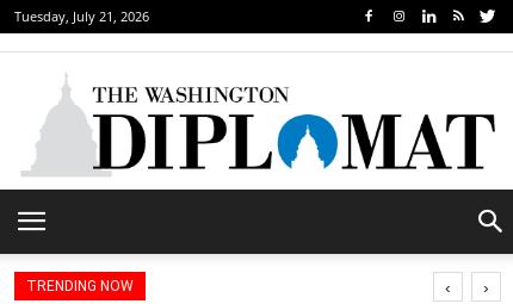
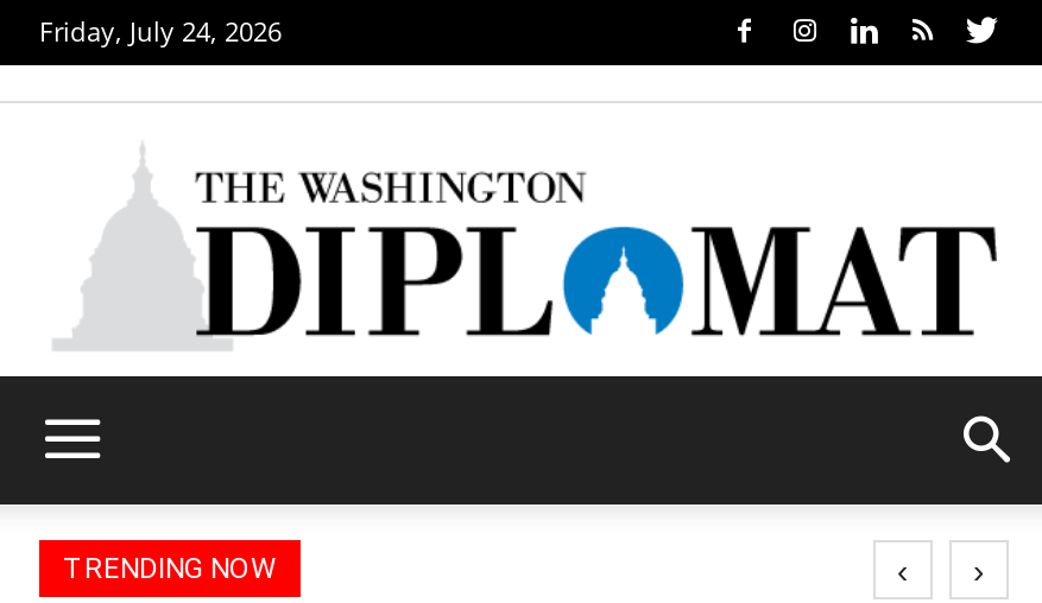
- Tuesday, July 21, 2026
+ Friday, July 24, 2026
